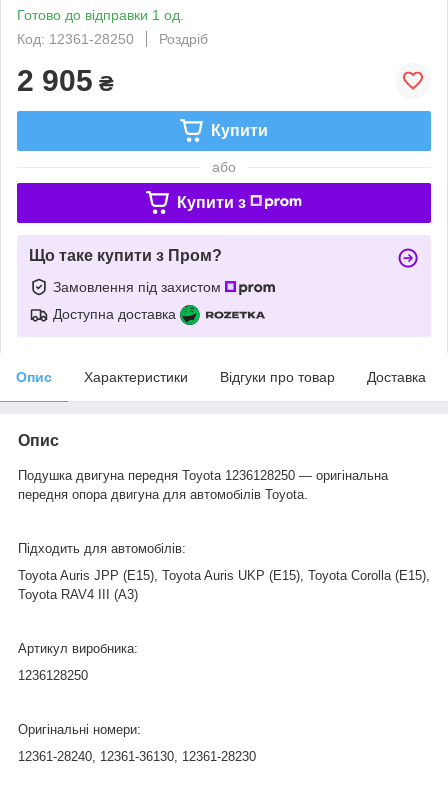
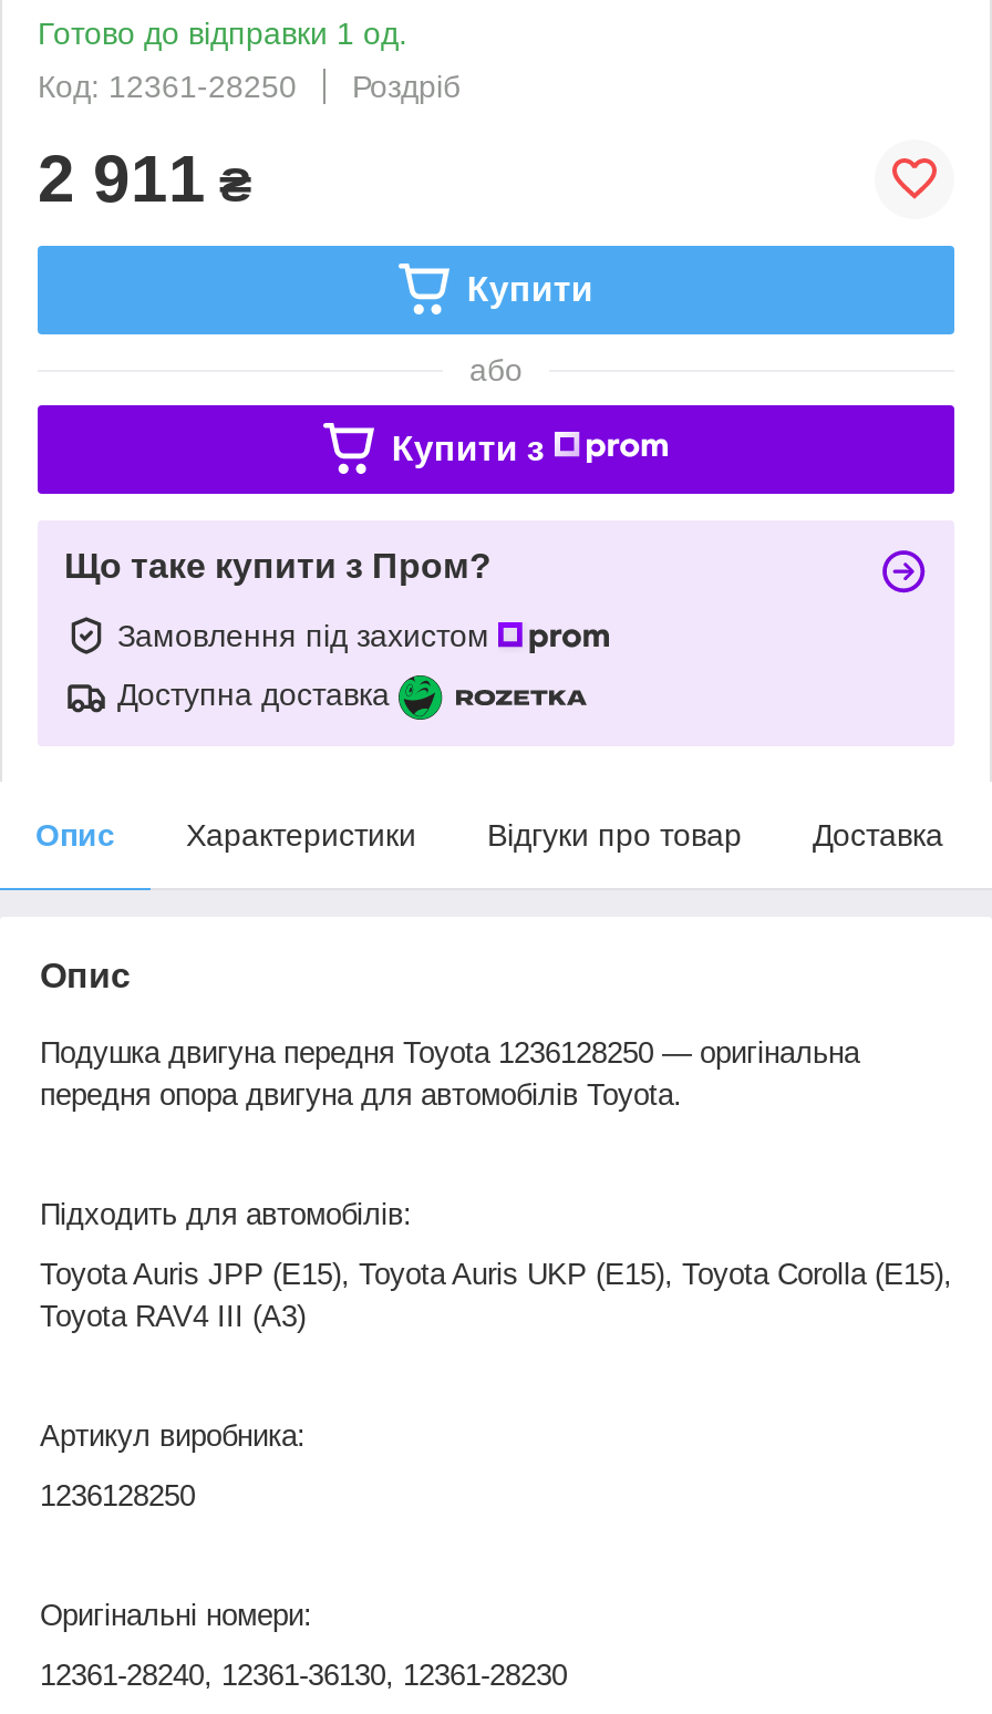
- 2 905 ₴
+ 2 911 ₴
